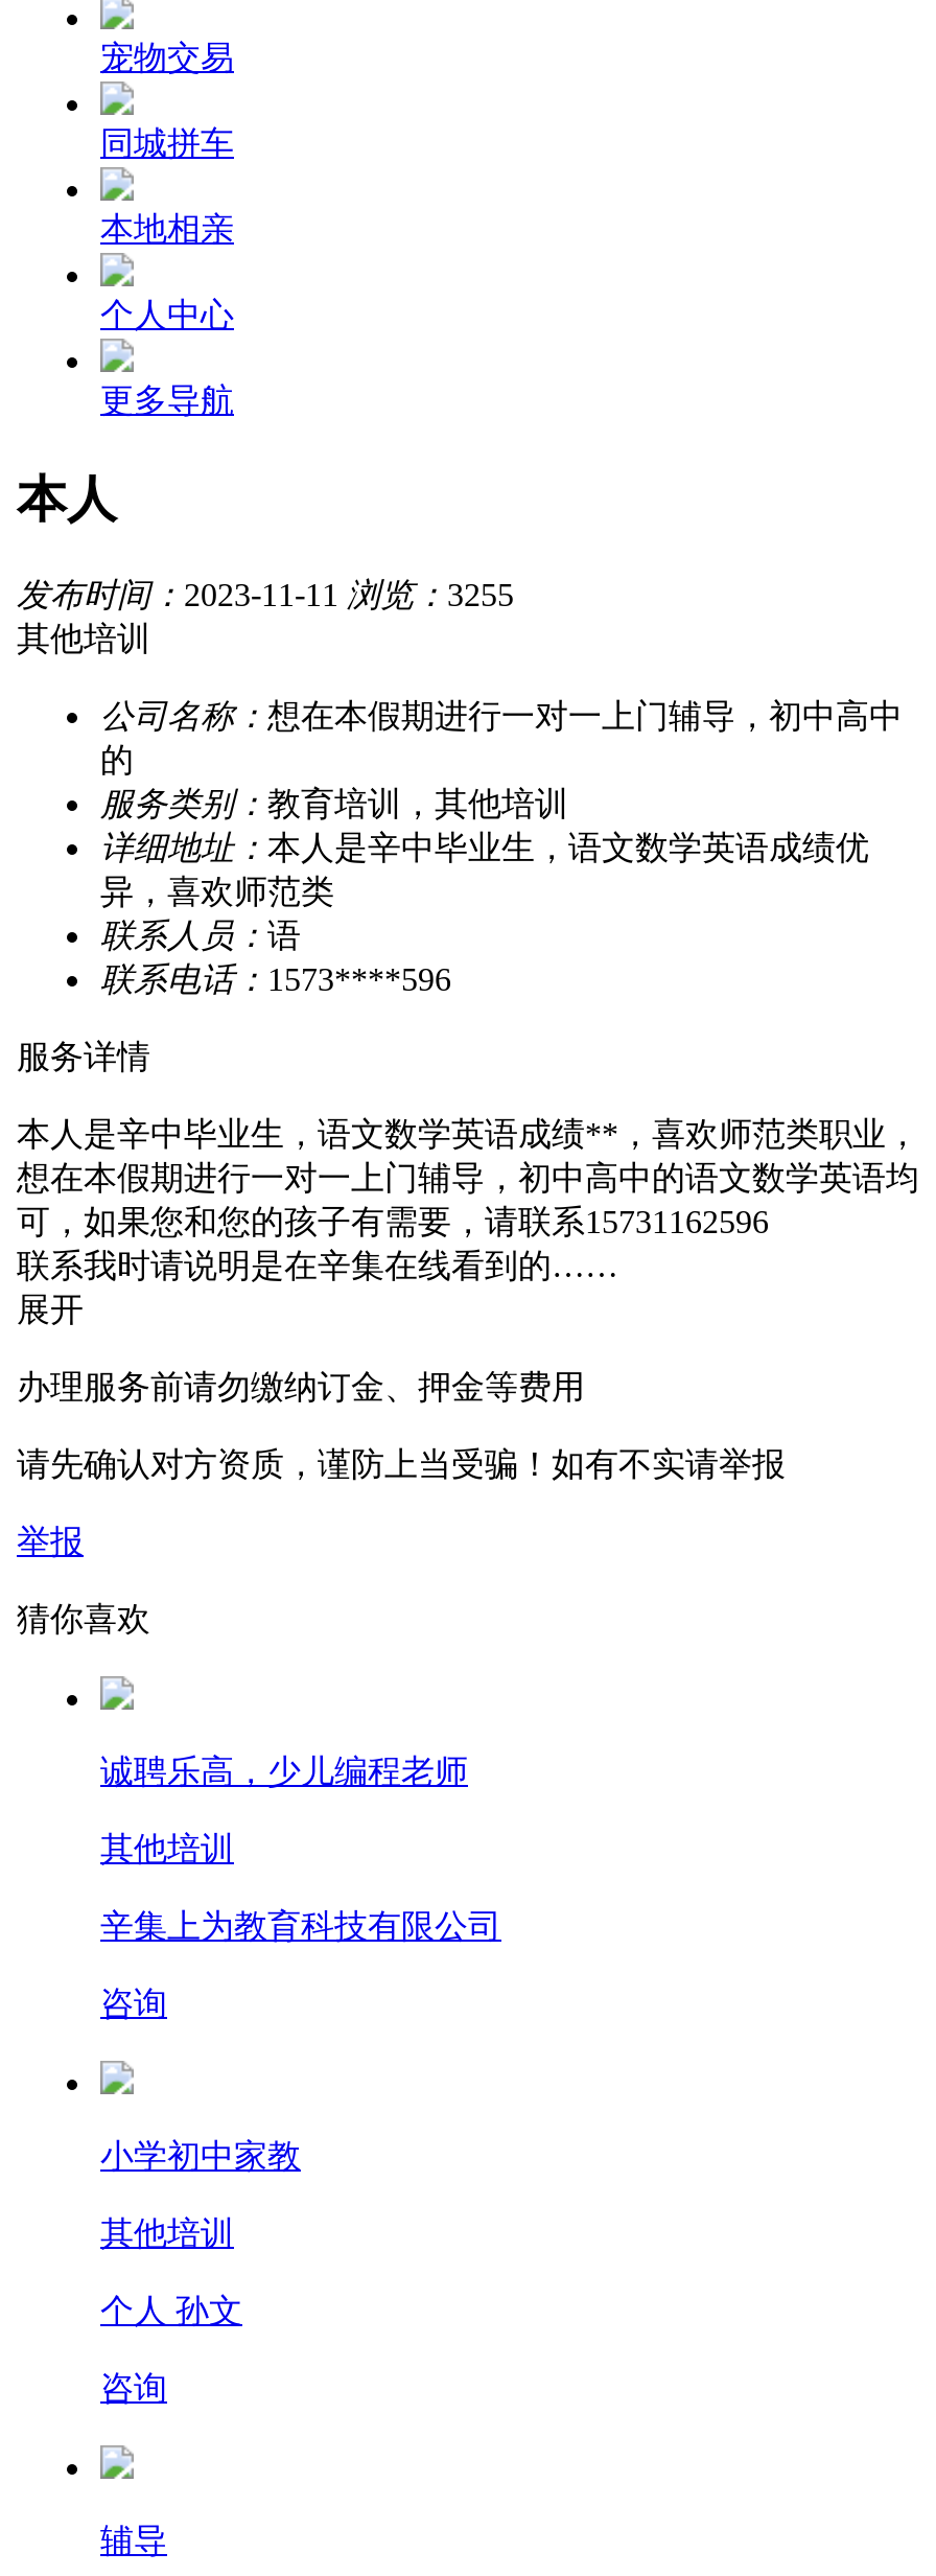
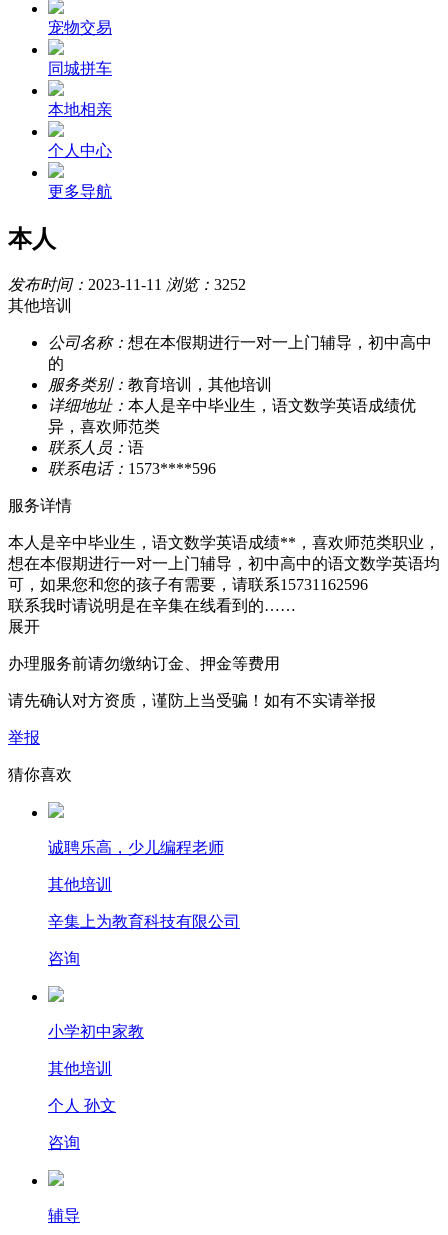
- 发布时间：2023-11-11 浏览：3255
+ 发布时间：2023-11-11 浏览：3252
